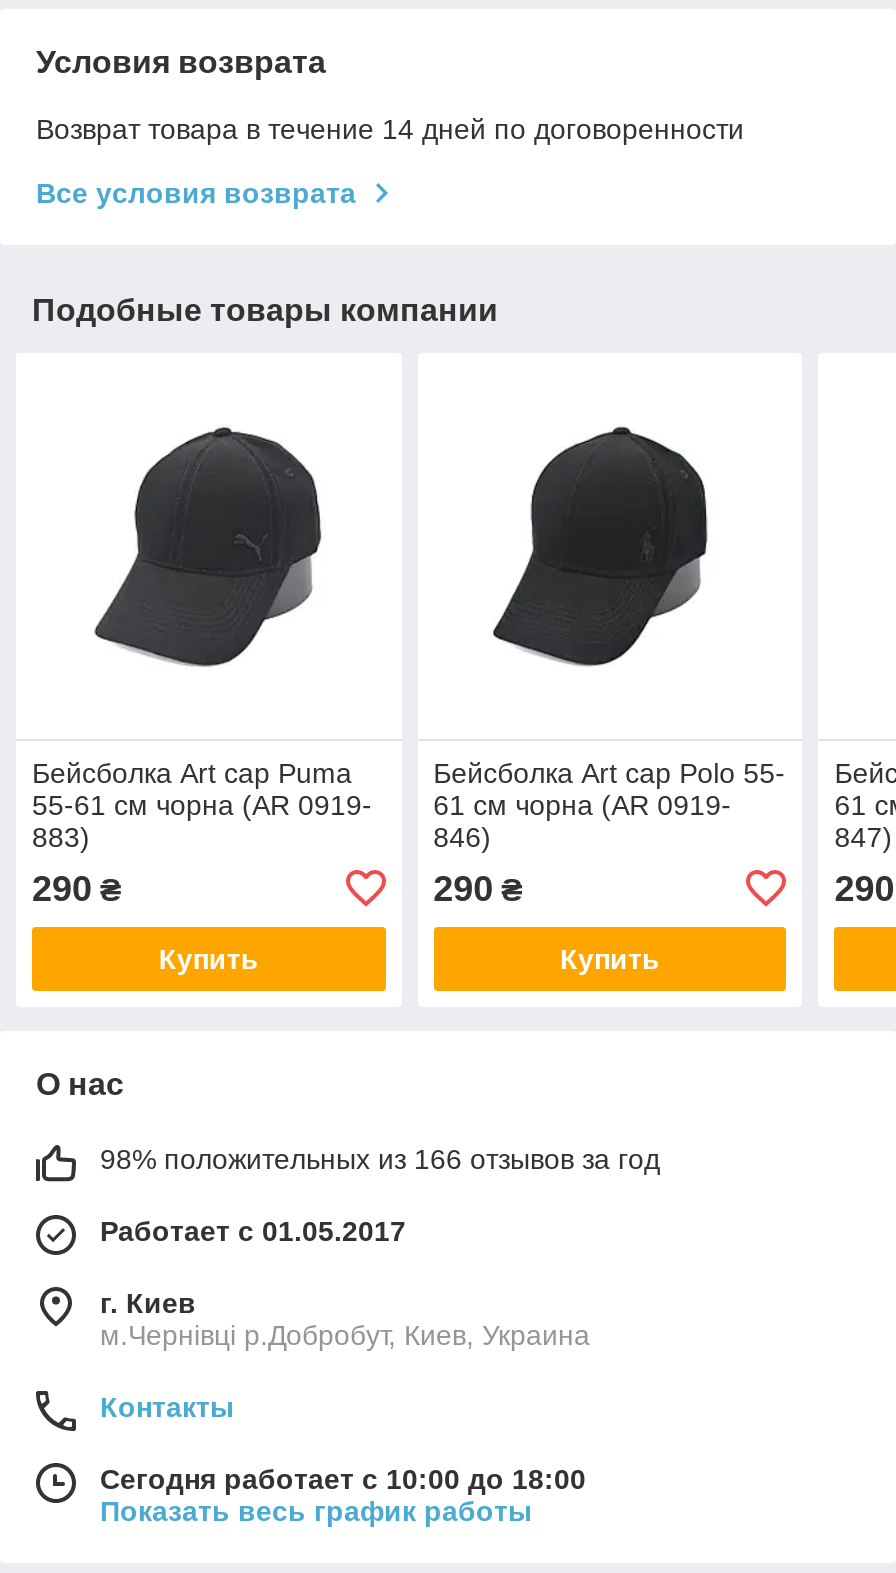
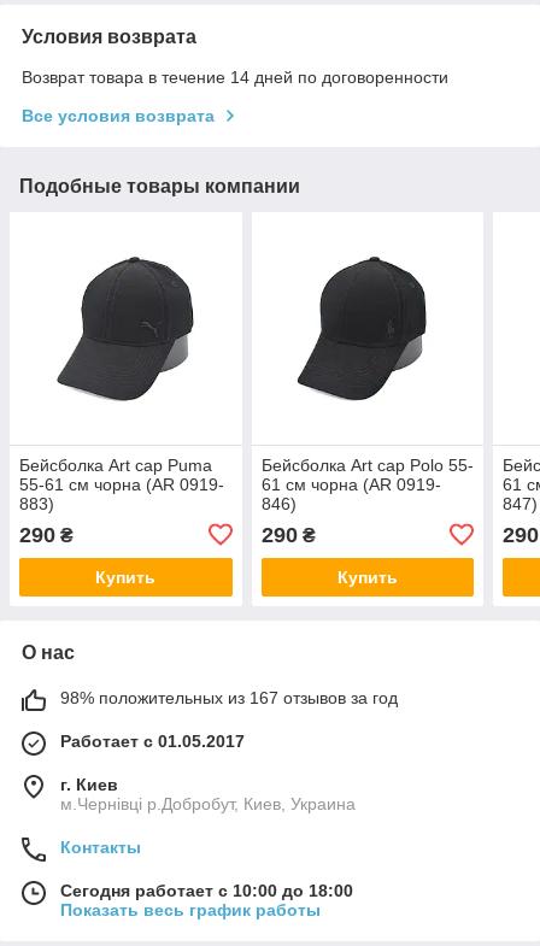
- 98% положительных из 166 отзывов за год
+ 98% положительных из 167 отзывов за год
